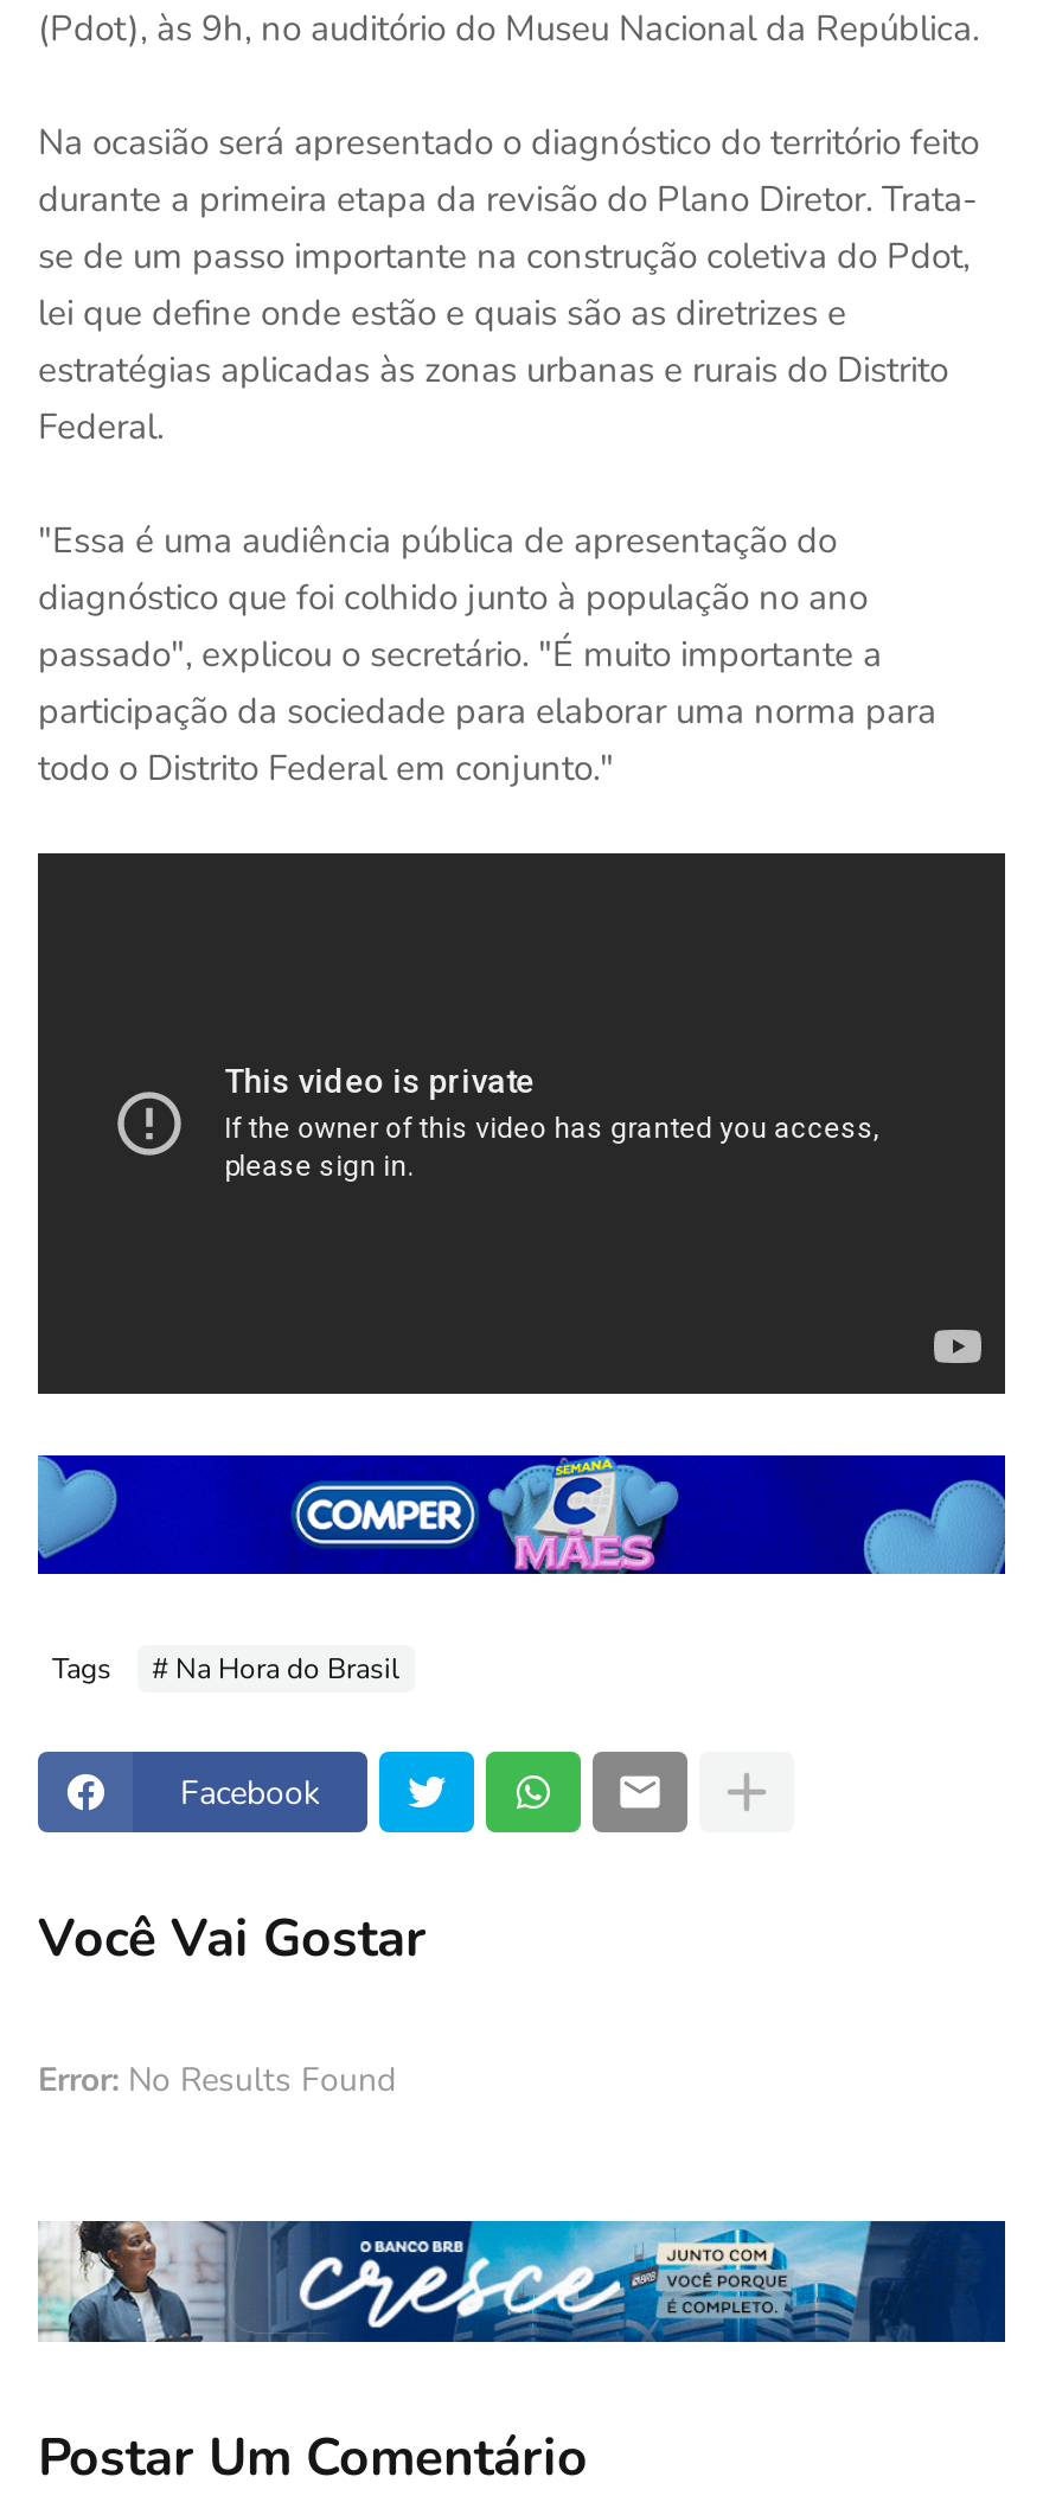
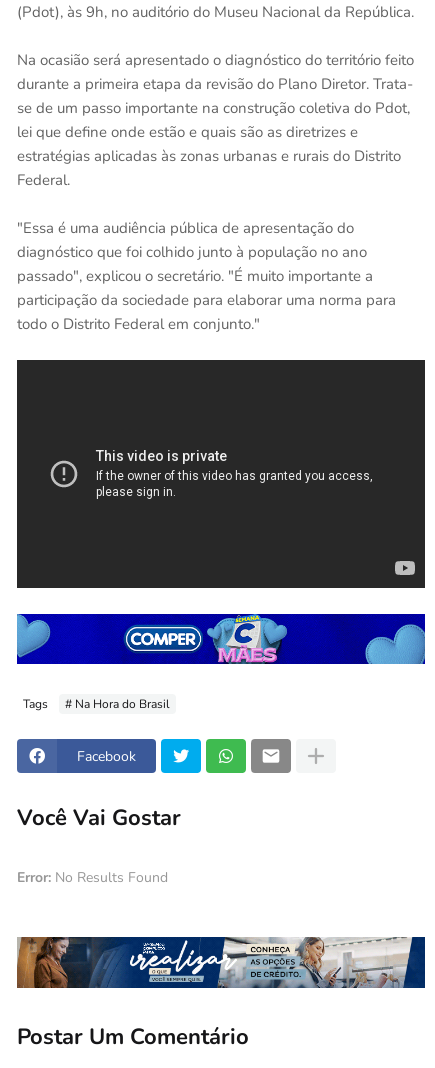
- [image]
+ [image]
